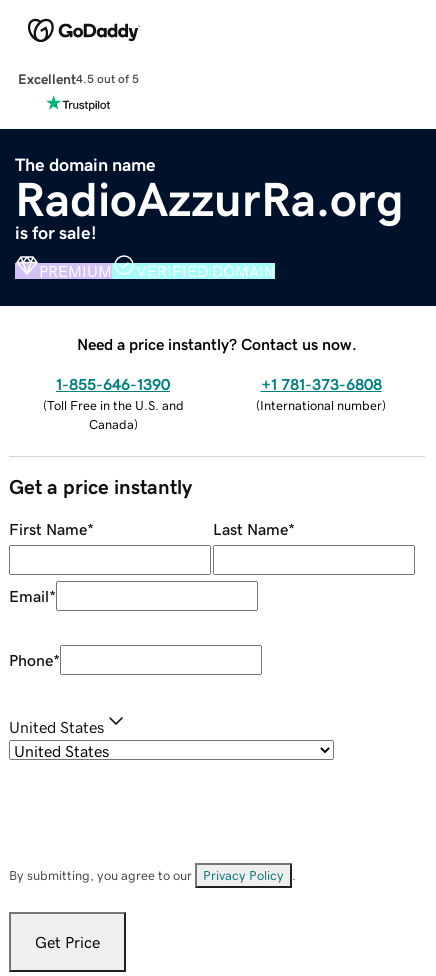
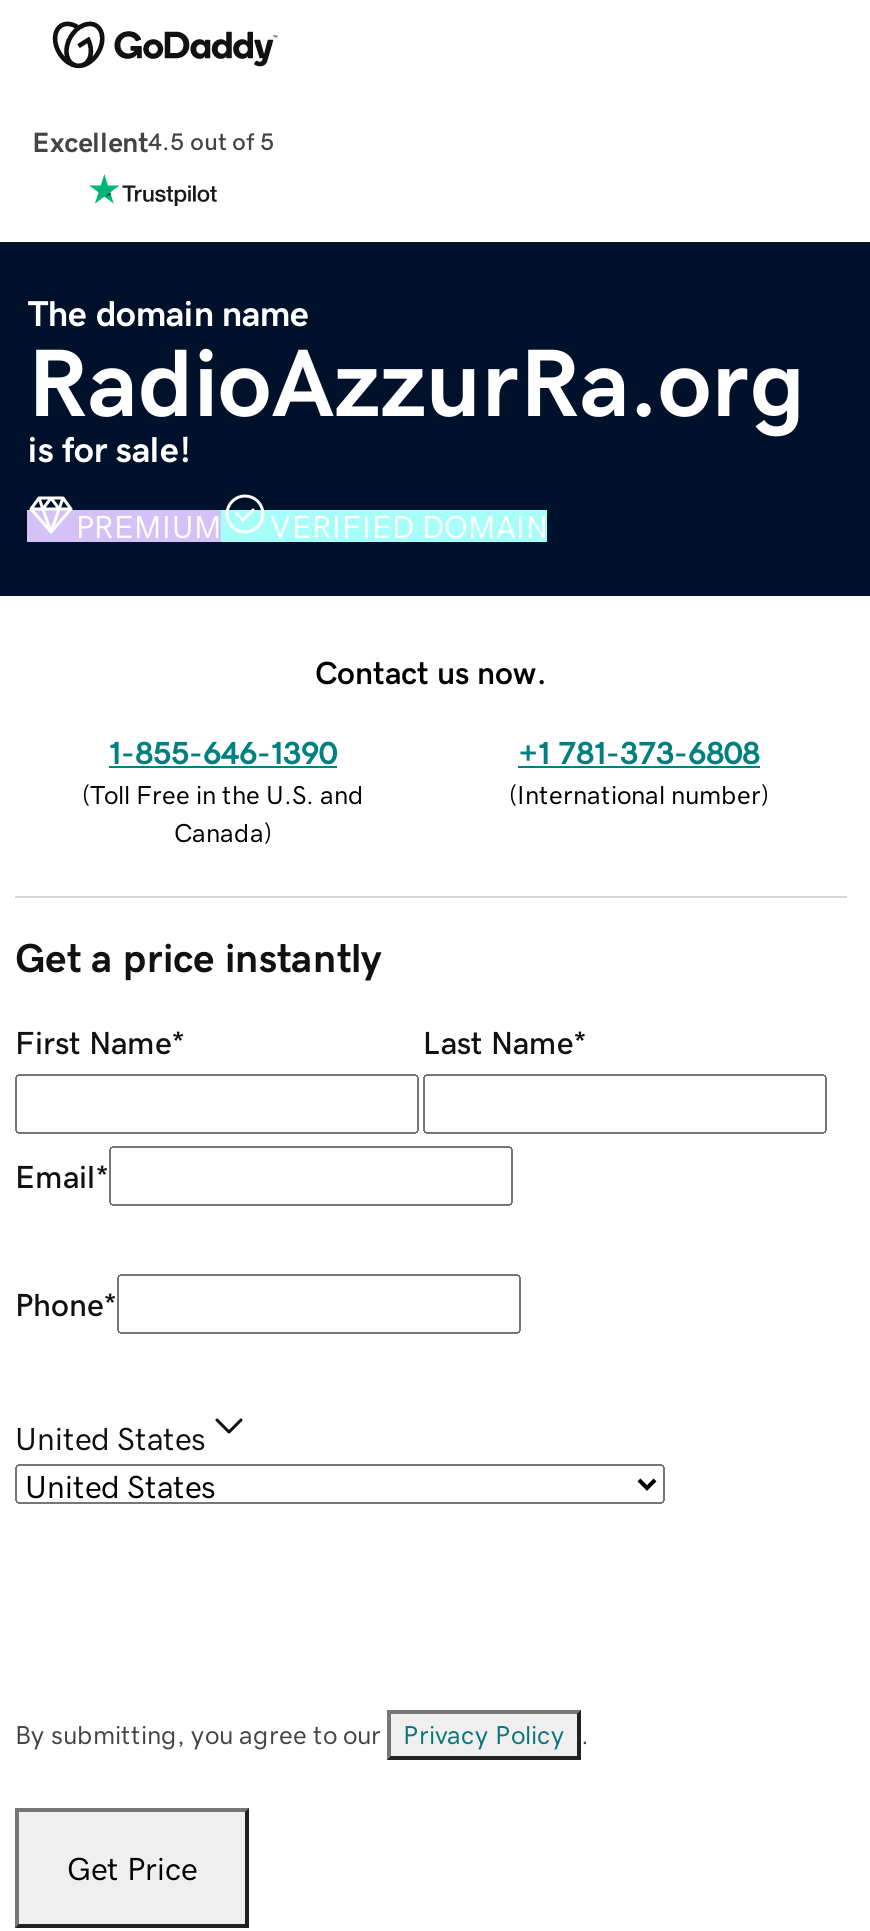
- Need a price instantly? Contact us now.
+ Contact us now.
